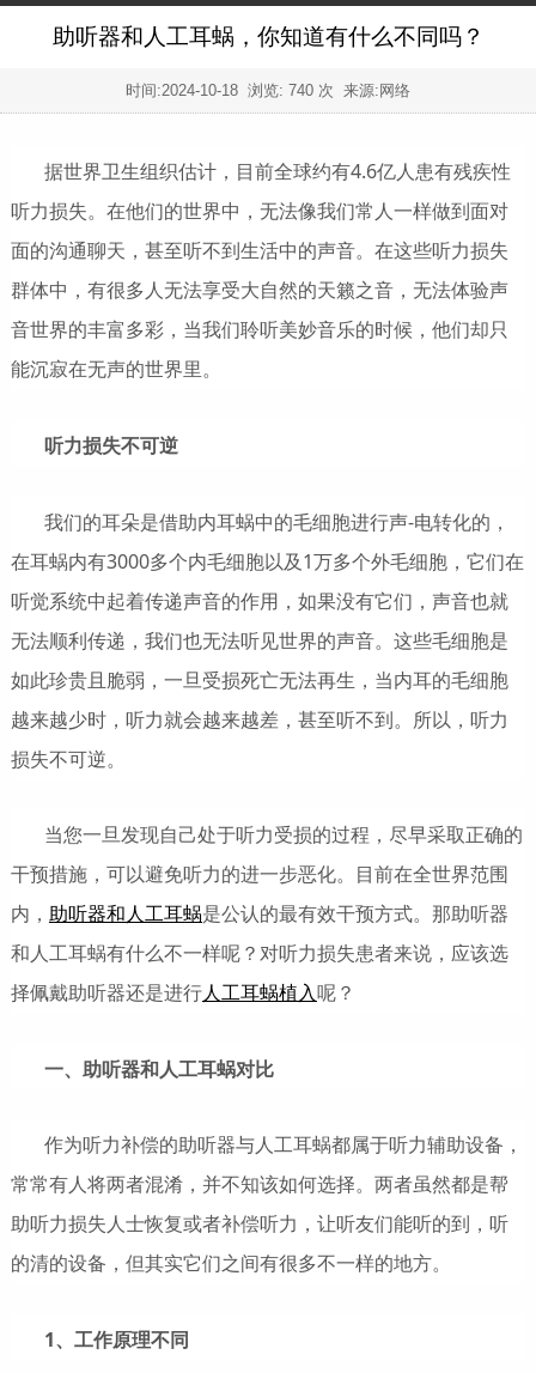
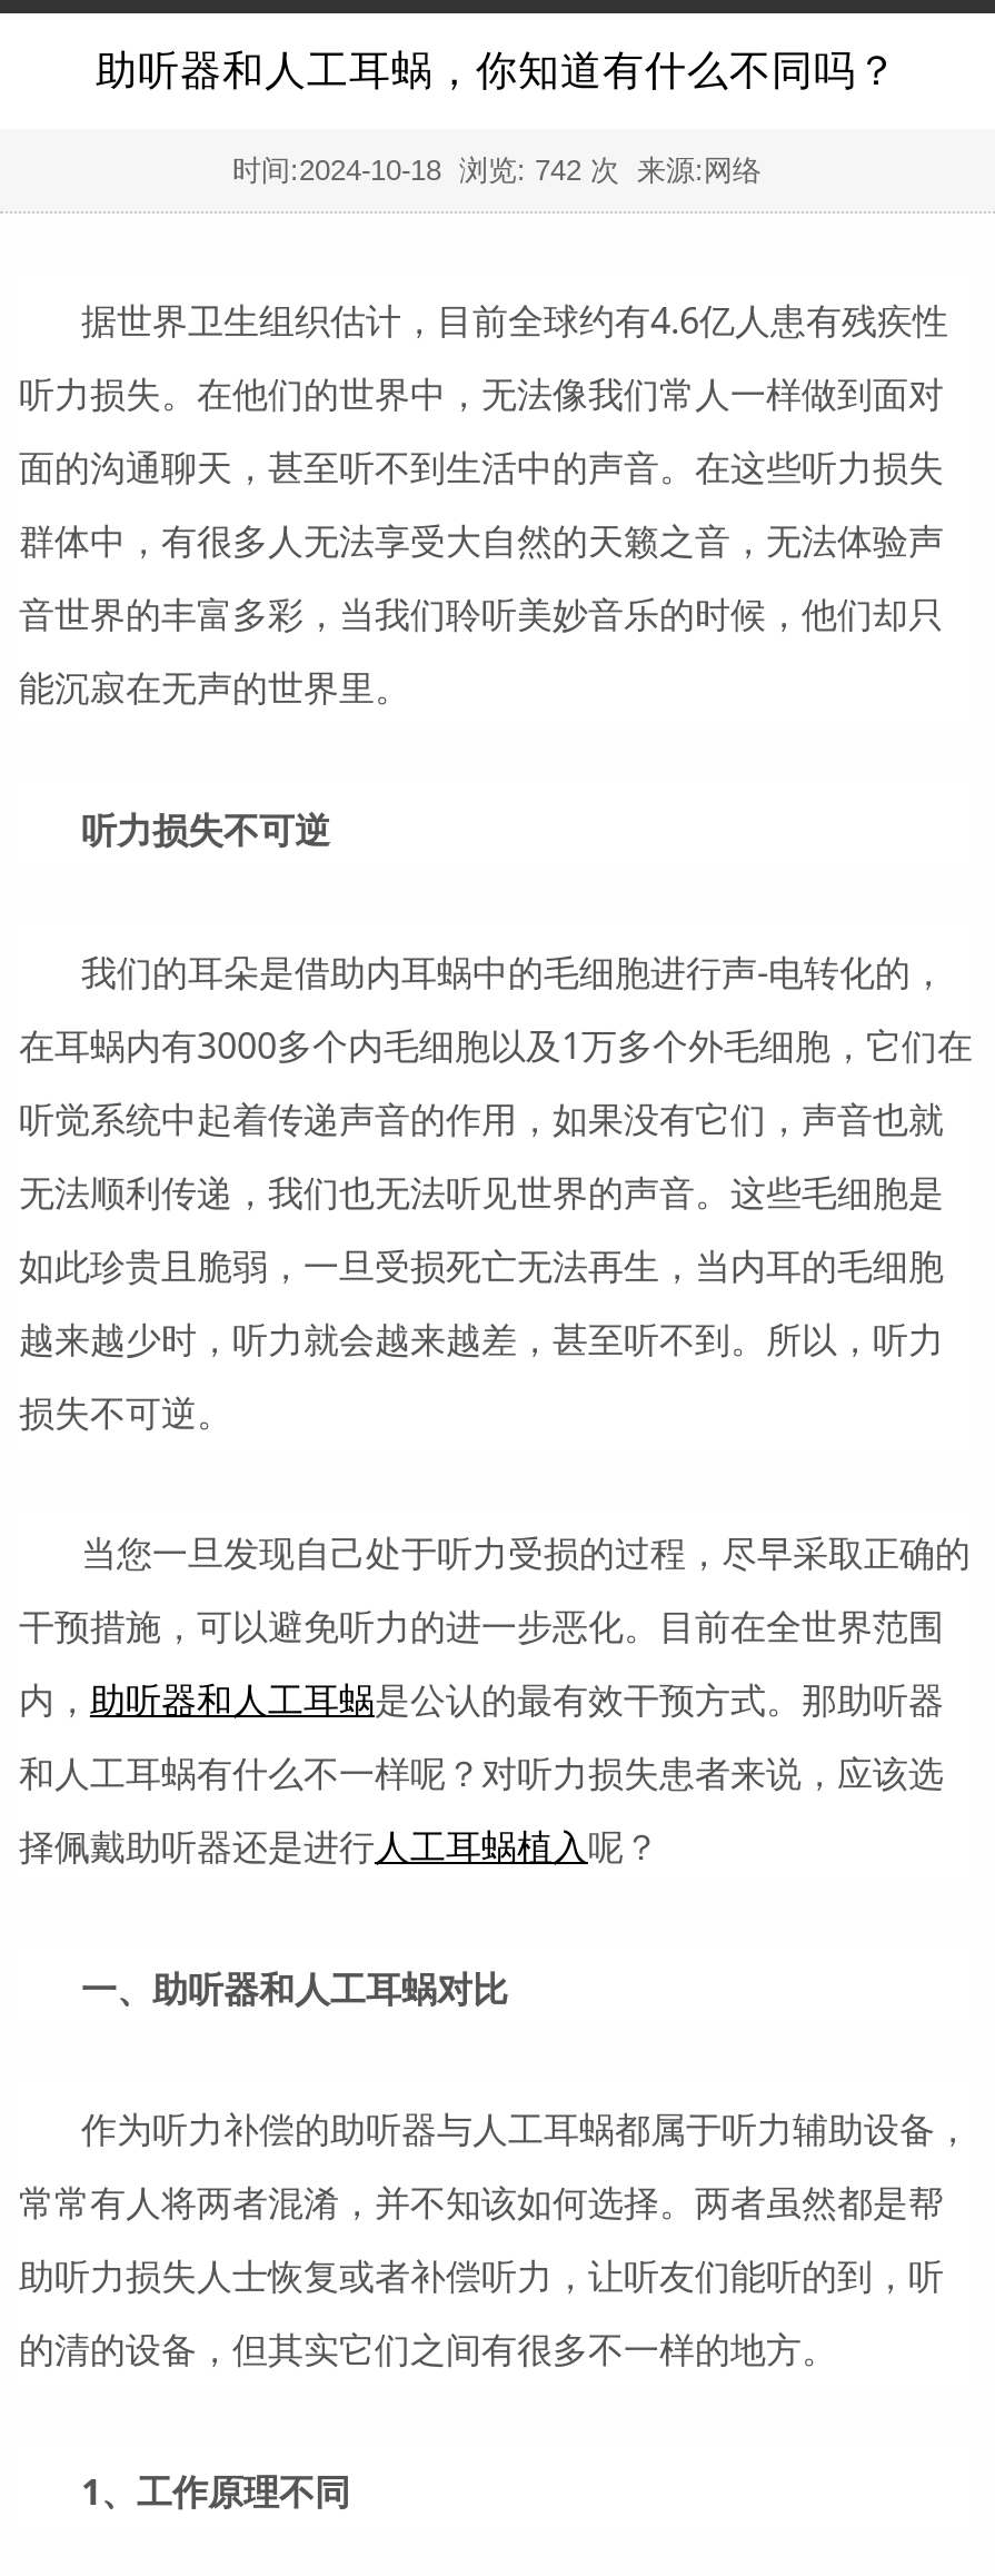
- 时间:2024-10-18浏览: 740 次 来源:网络
+ 时间:2024-10-18浏览: 742 次 来源:网络
